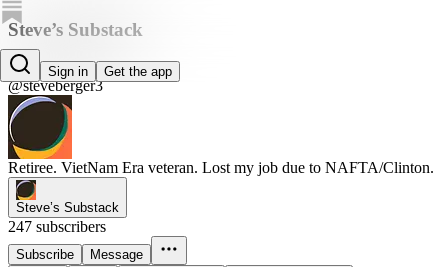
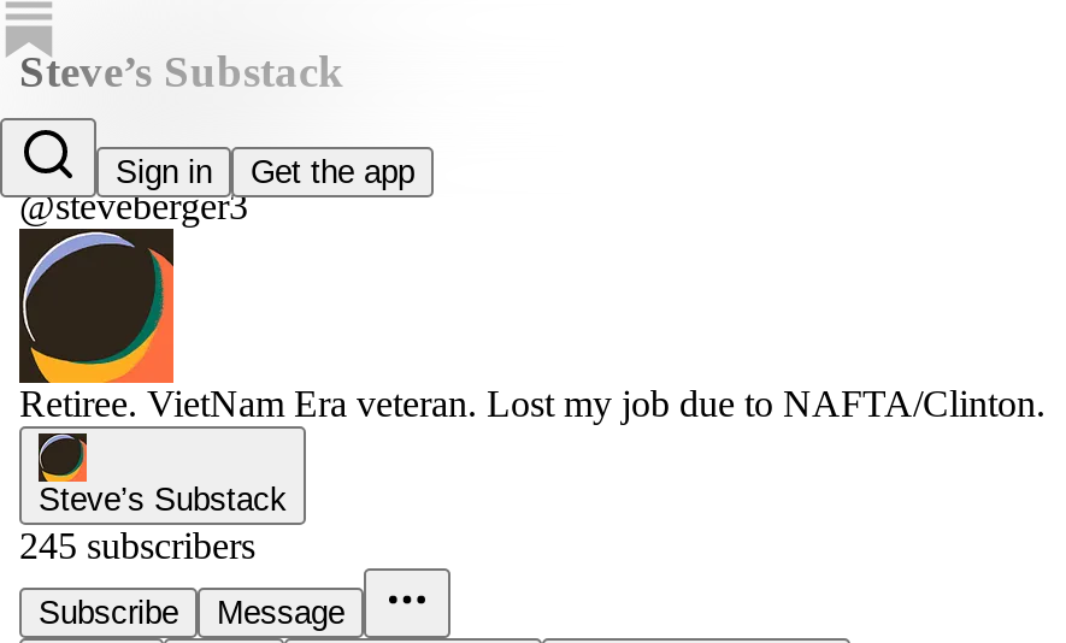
- 247 subscribers
+ 245 subscribers
